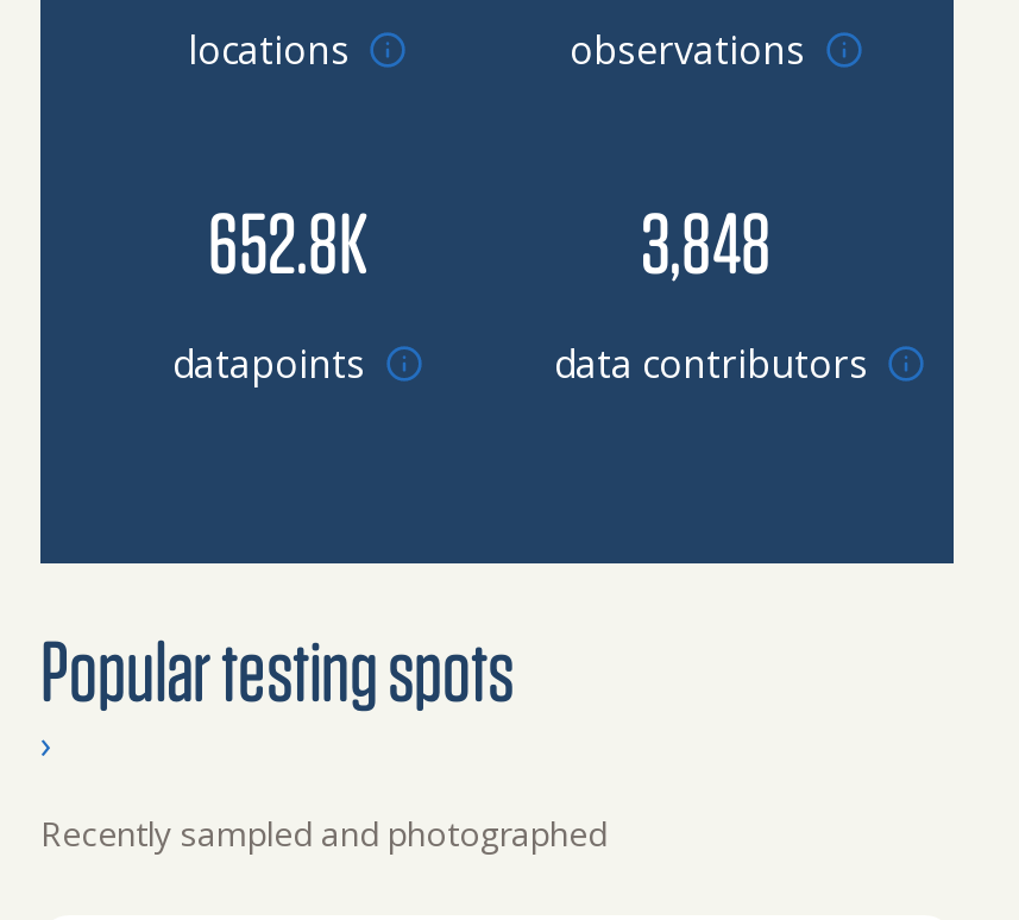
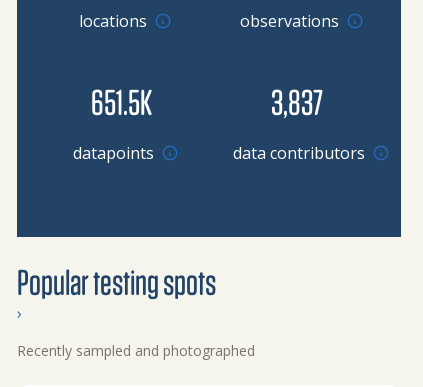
- 652.8K
+ 651.5K

- 3,848
+ 3,837
